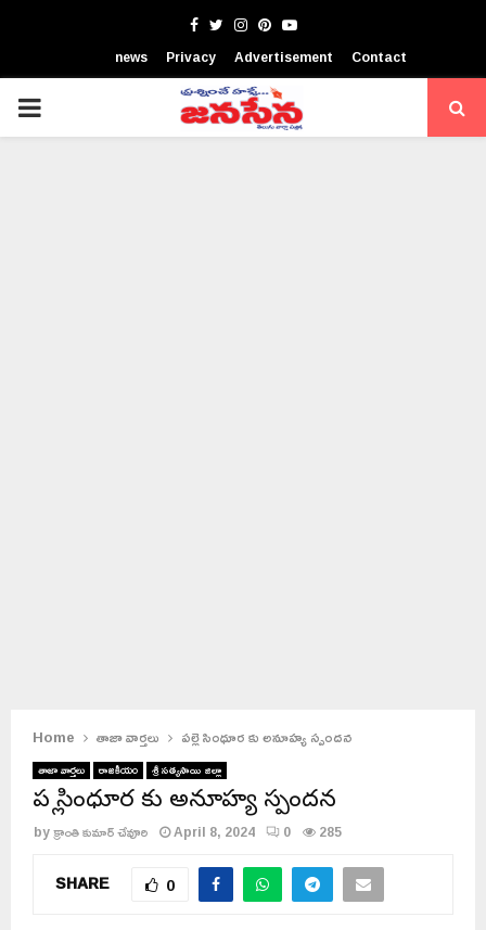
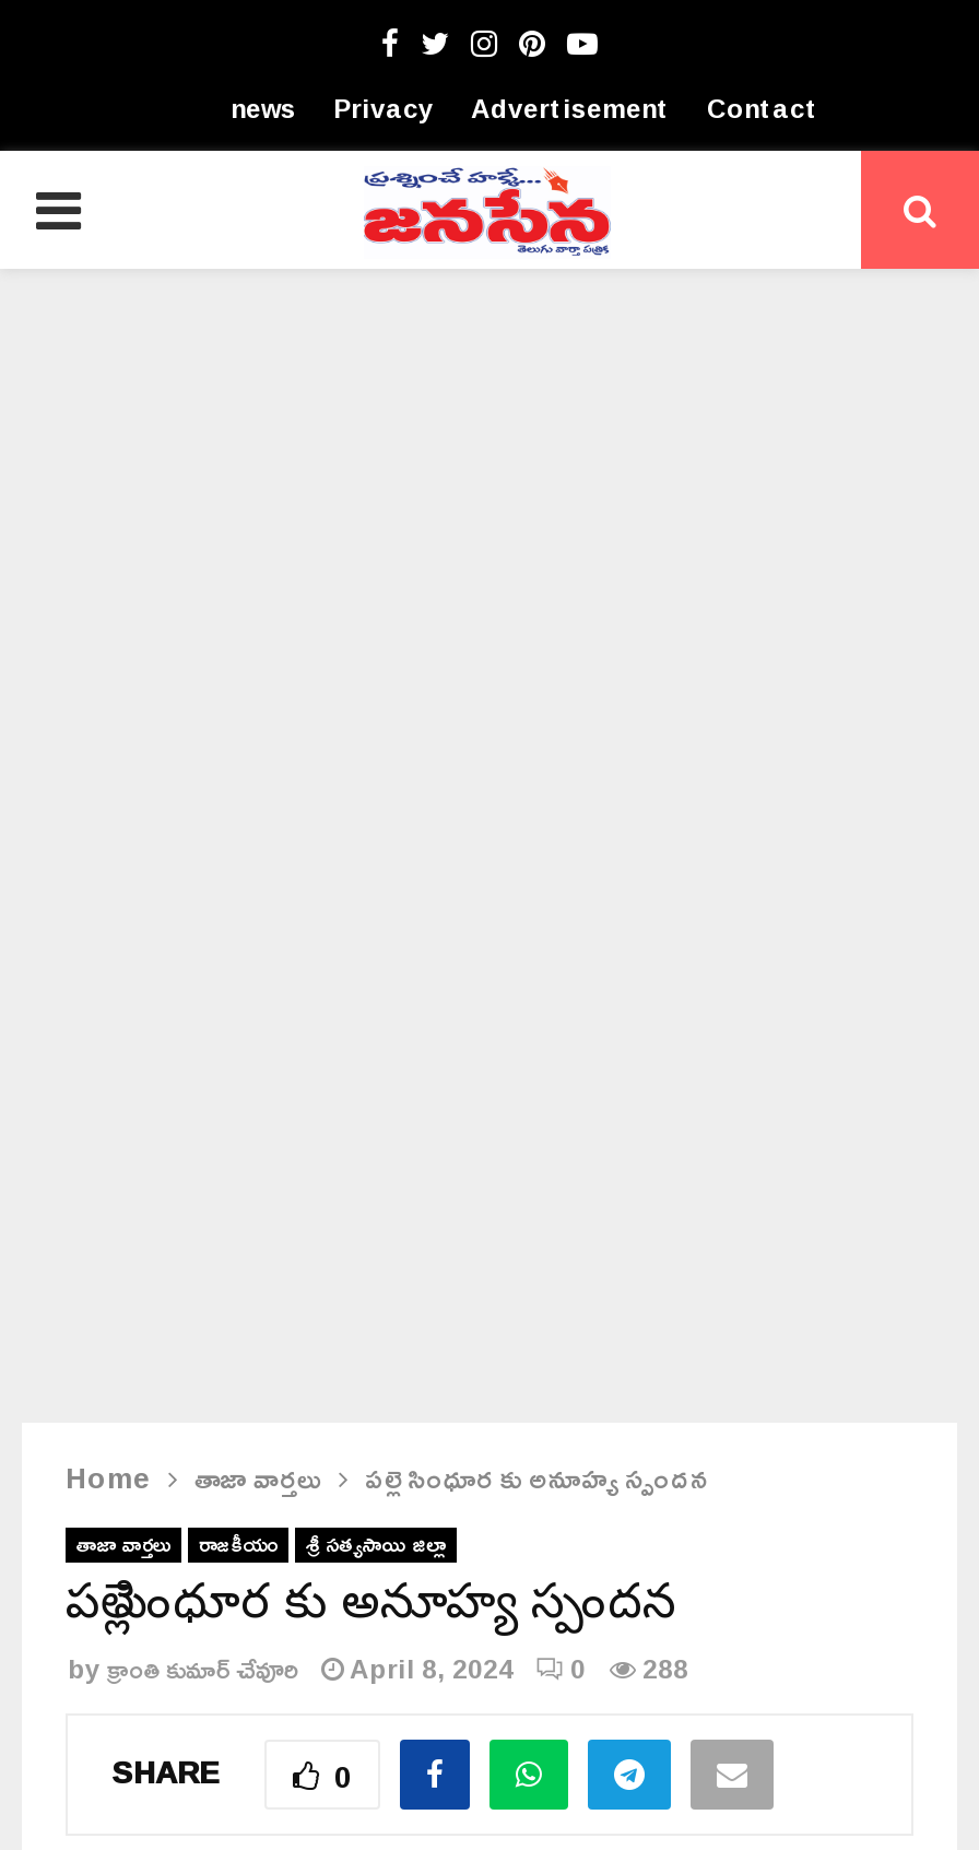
- 285
+ 288
